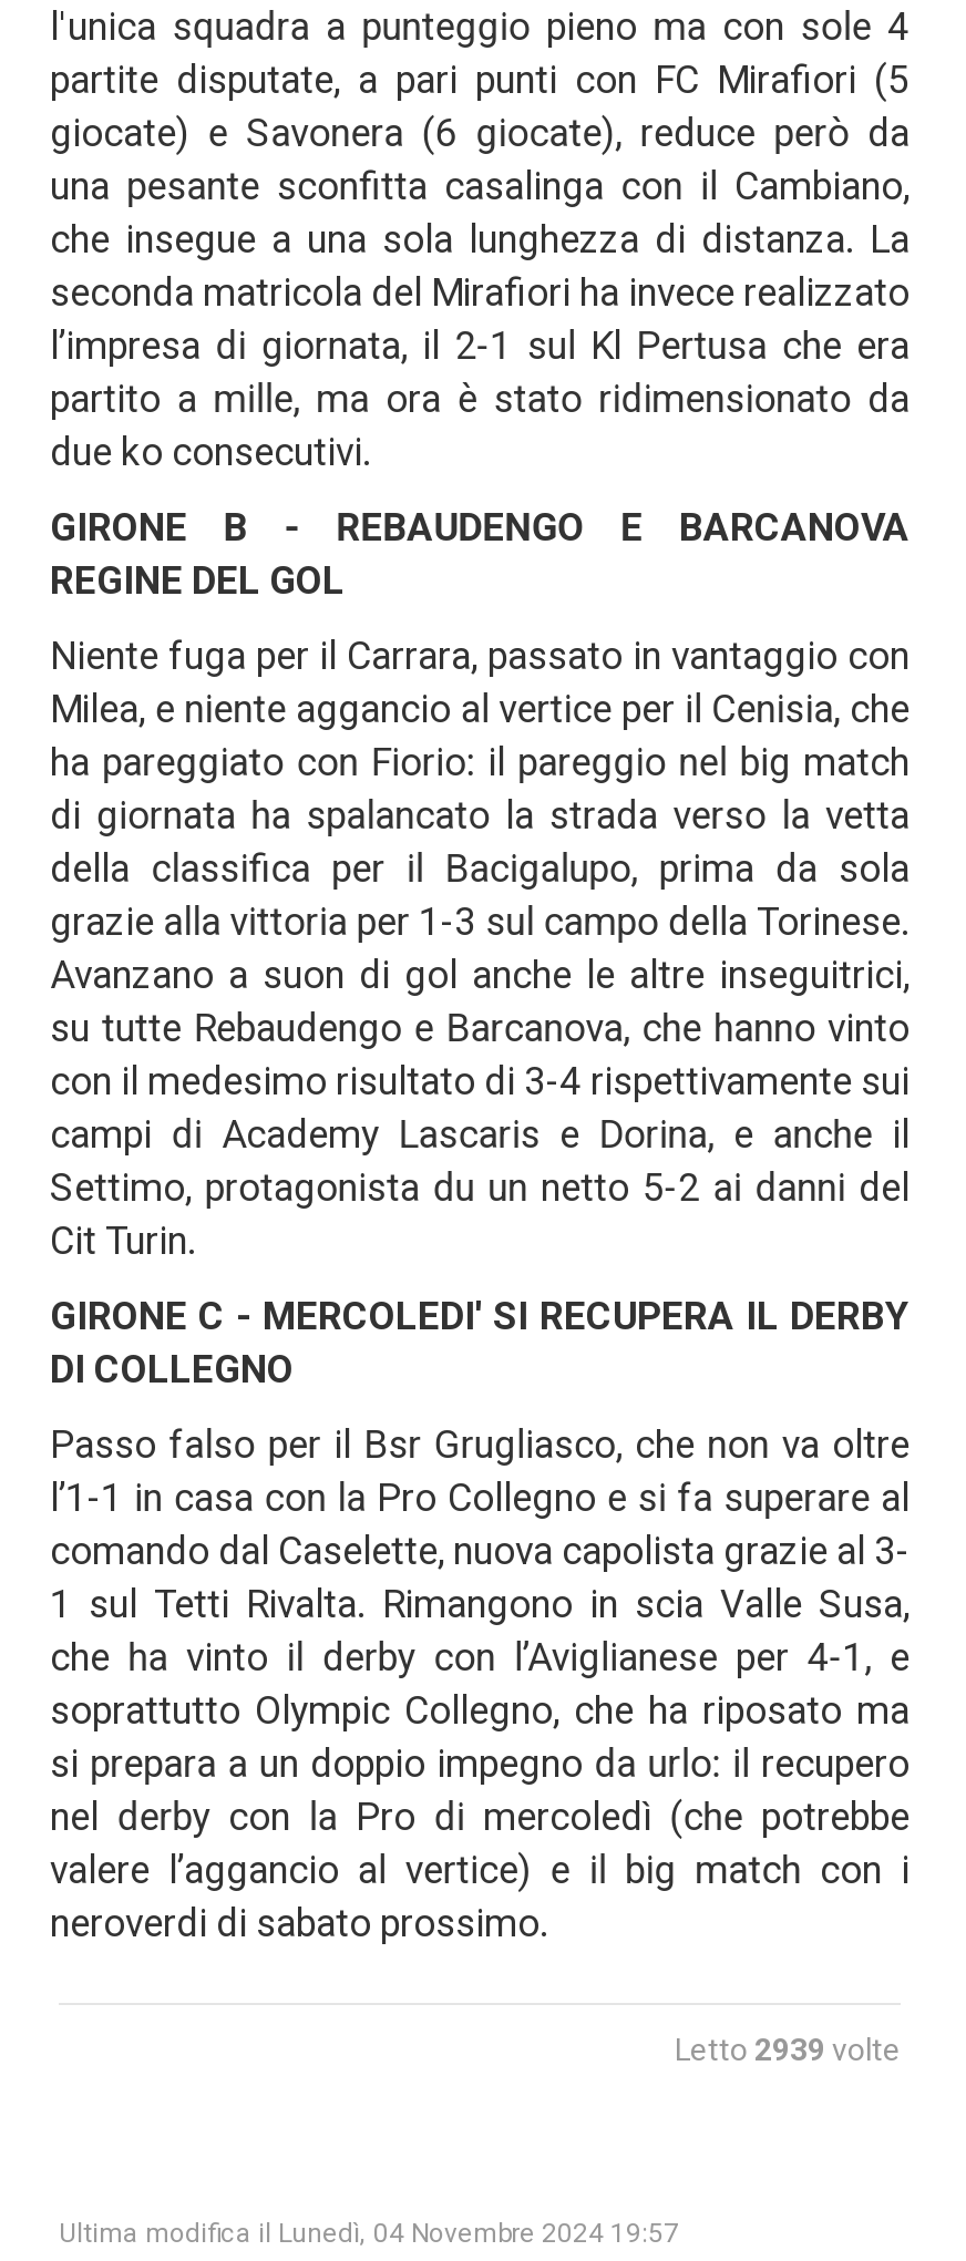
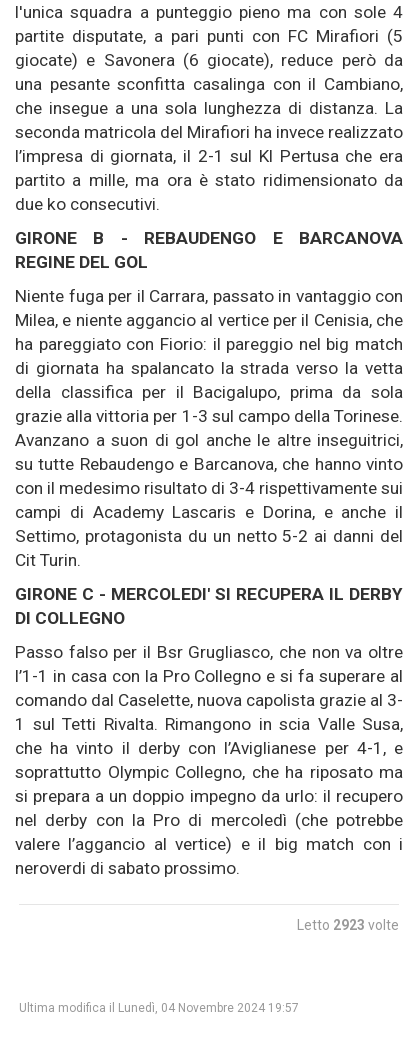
- Letto 2939 volte
+ Letto 2923 volte
